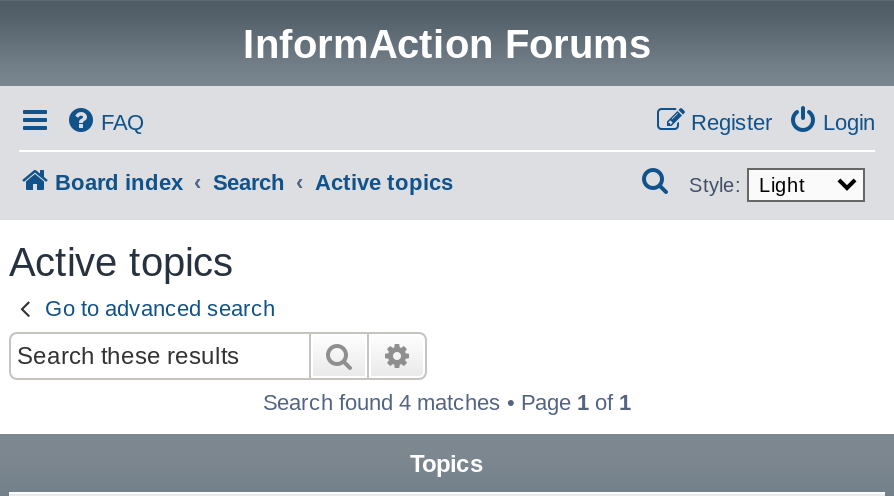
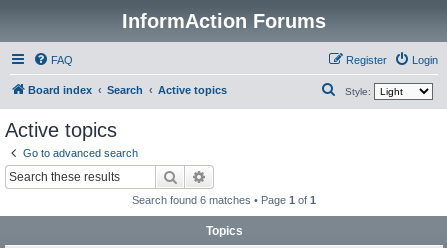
- Search found 4 matches • Page 1 of 1
+ Search found 6 matches • Page 1 of 1
